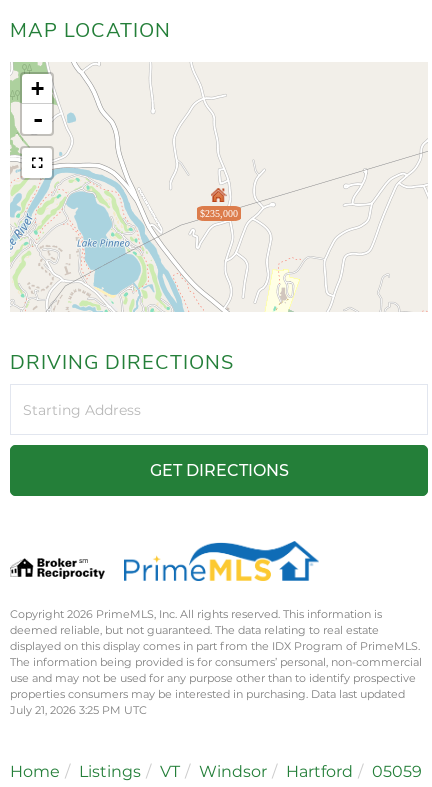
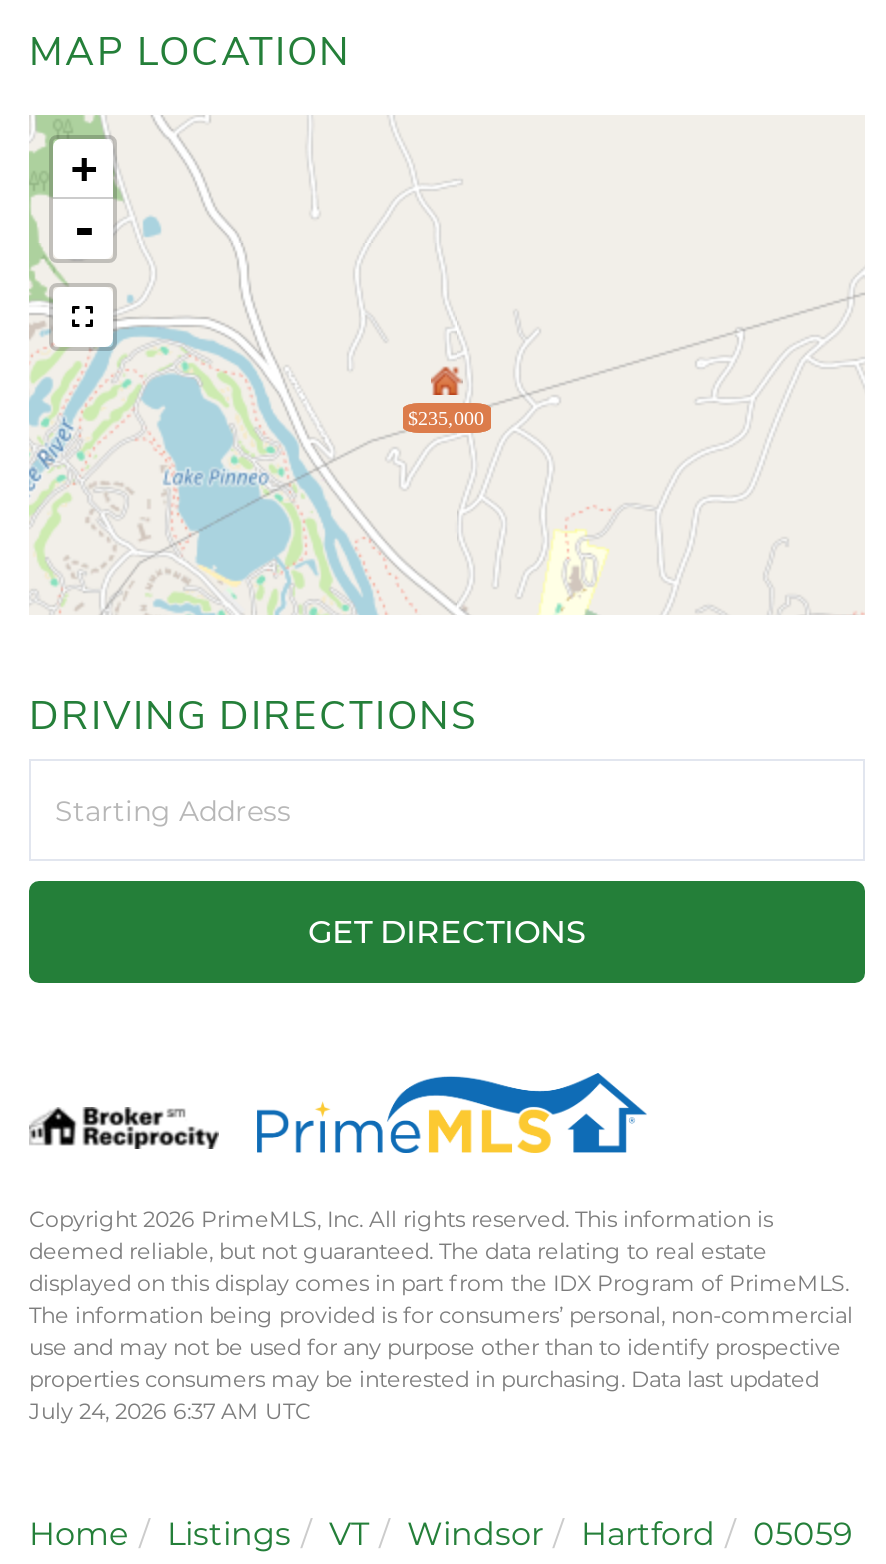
- July 21, 2026 3:25 PM UTC
+ July 24, 2026 6:37 AM UTC
